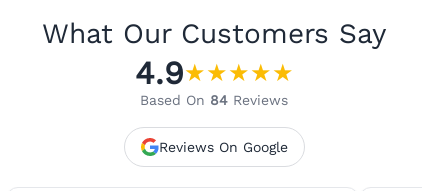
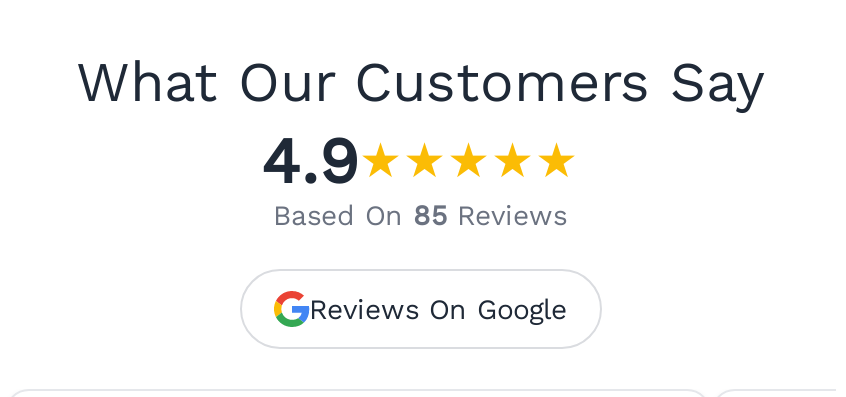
- Based On 84 Reviews
+ Based On 85 Reviews
